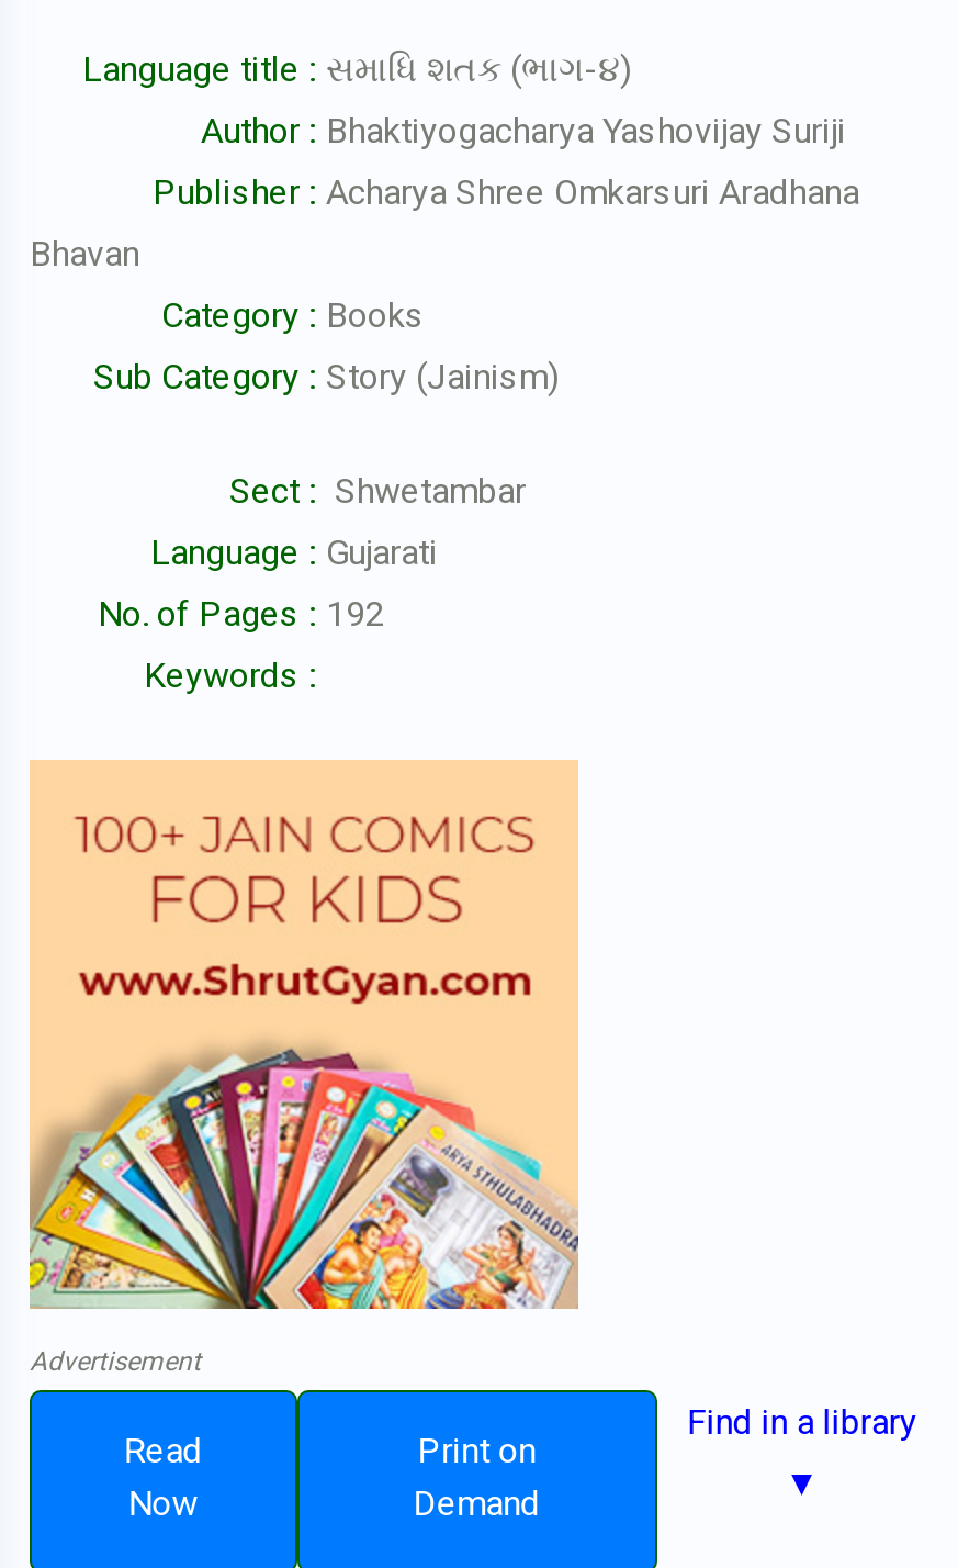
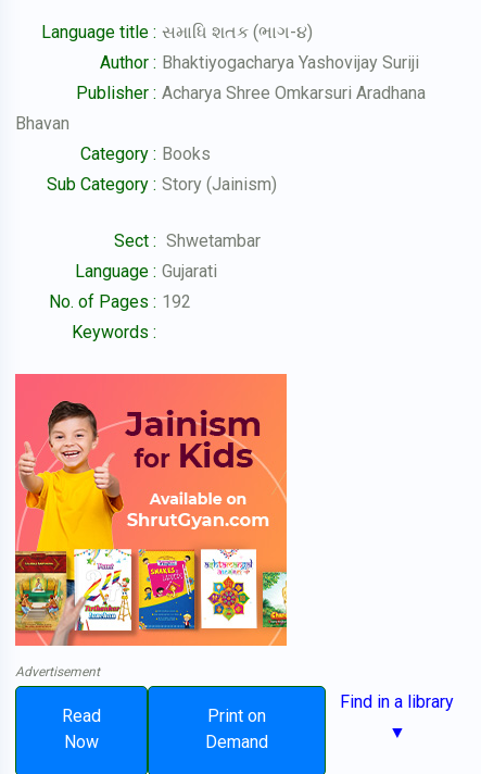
- [image]
+ [image]
